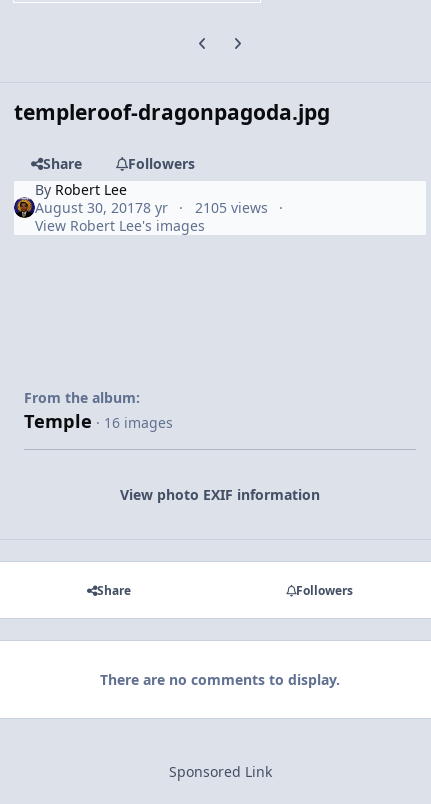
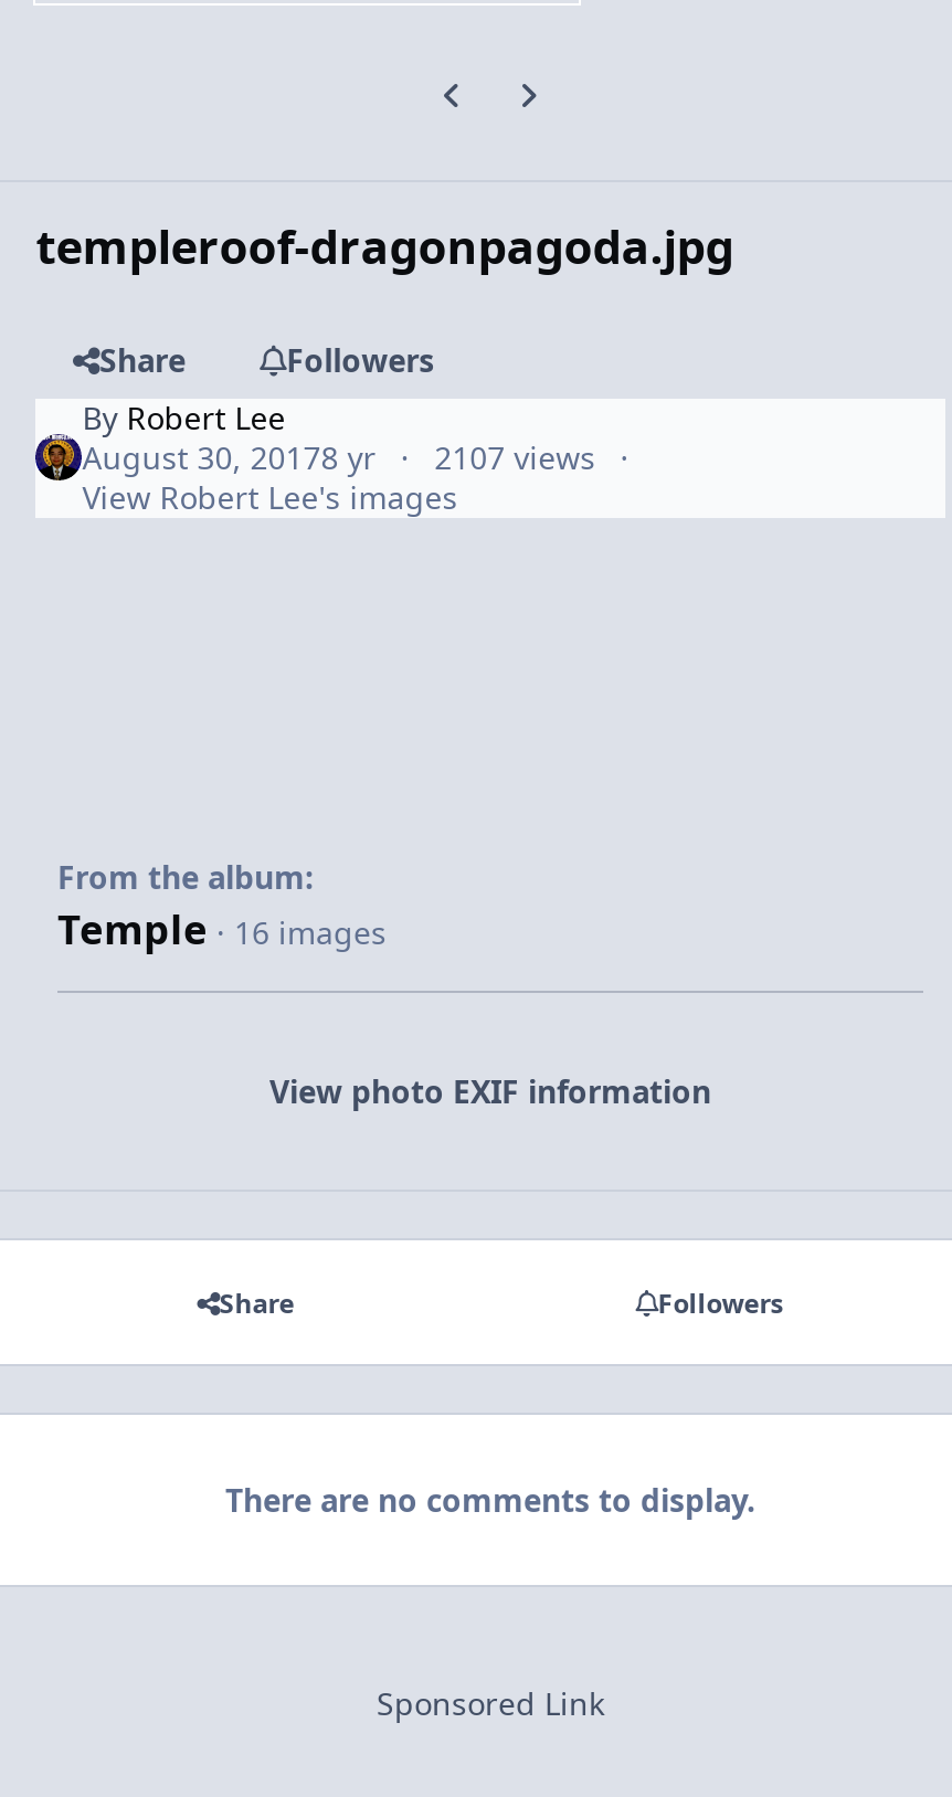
- August 30, 20178 yr 2105 views
+ August 30, 20178 yr 2107 views
